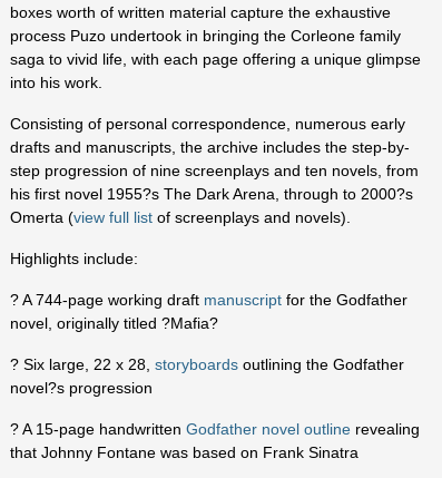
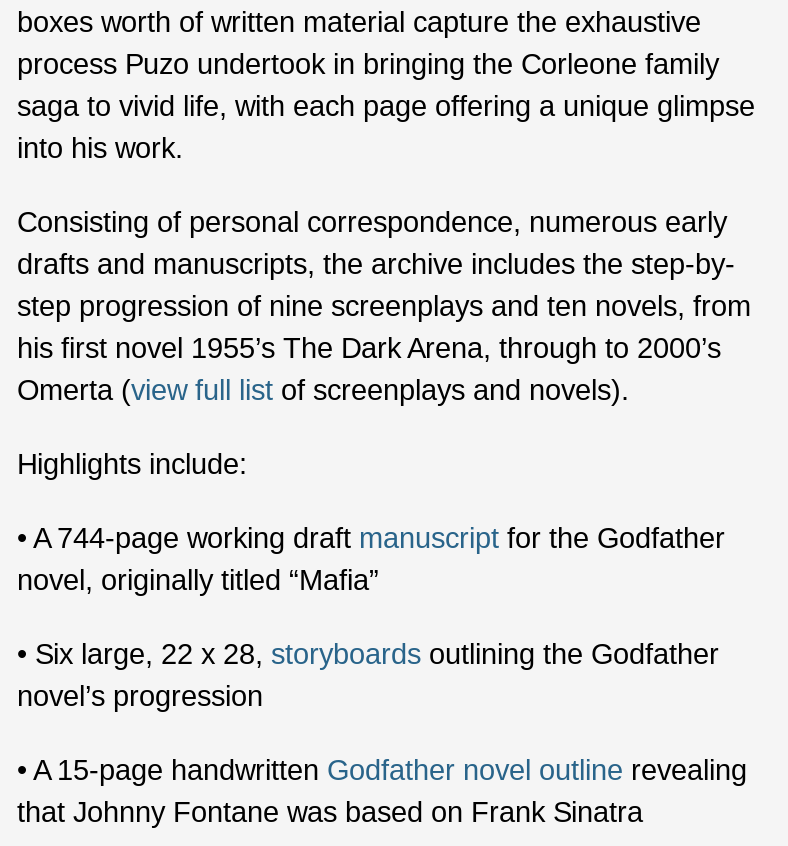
- his first novel 1955?s The Dark Arena, through to 2000?s
+ his first novel 1955’s The Dark Arena, through to 2000’s

- ? A 744-page working draft manuscript for the Godfather
+ • A 744-page working draft manuscript for the Godfather

- novel, originally titled ?Mafia?
+ novel, originally titled “Mafia”

- ? Six large, 22 x 28, storyboards outlining the Godfather
+ • Six large, 22 x 28, storyboards outlining the Godfather

- novel?s progression
+ novel’s progression

- ? A 15-page handwritten Godfather novel outline revealing
+ • A 15-page handwritten Godfather novel outline revealing
